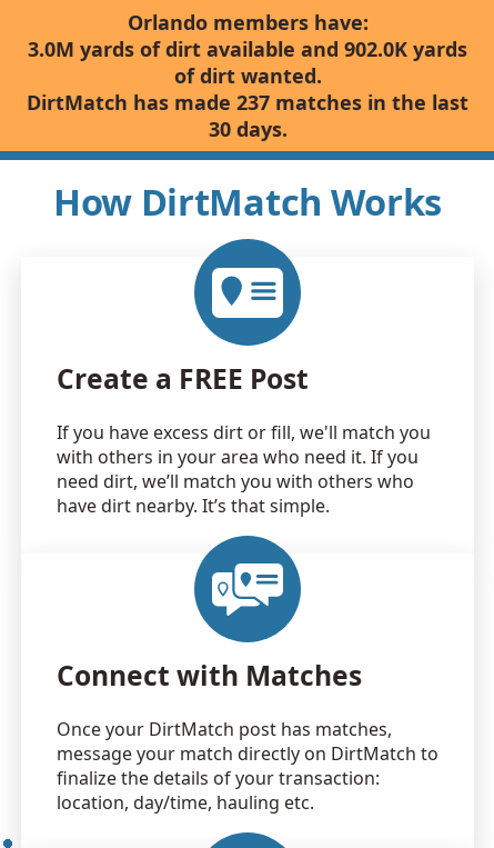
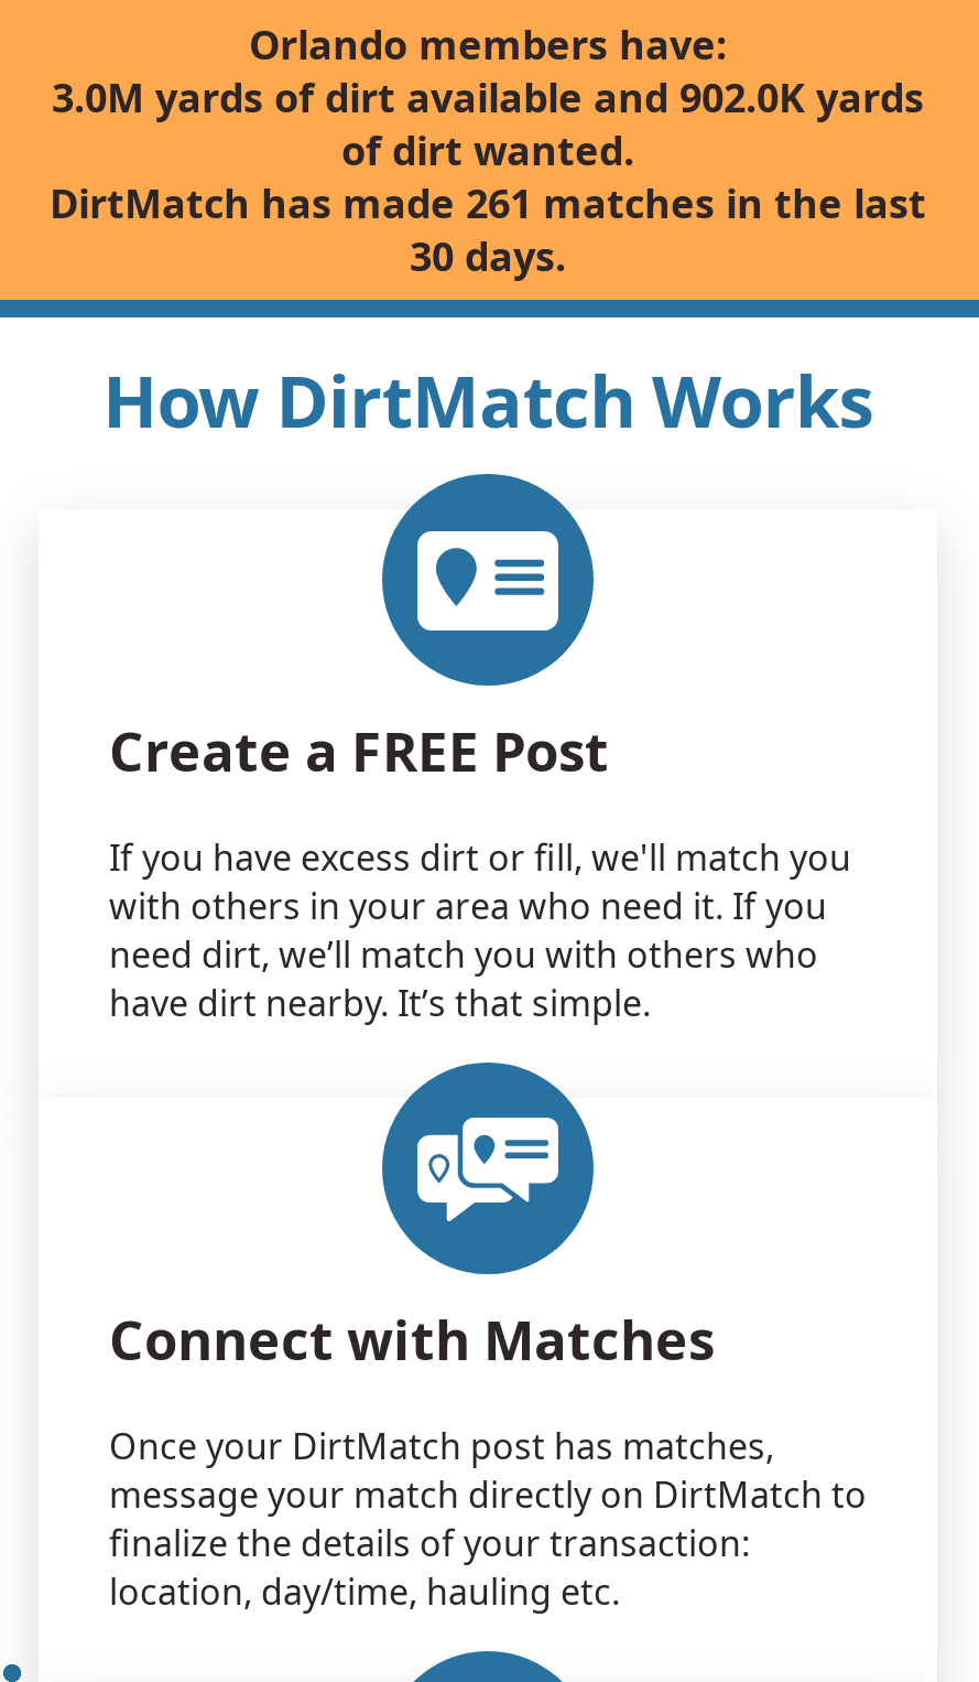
- DirtMatch has made 237 matches in the last
+ DirtMatch has made 261 matches in the last
